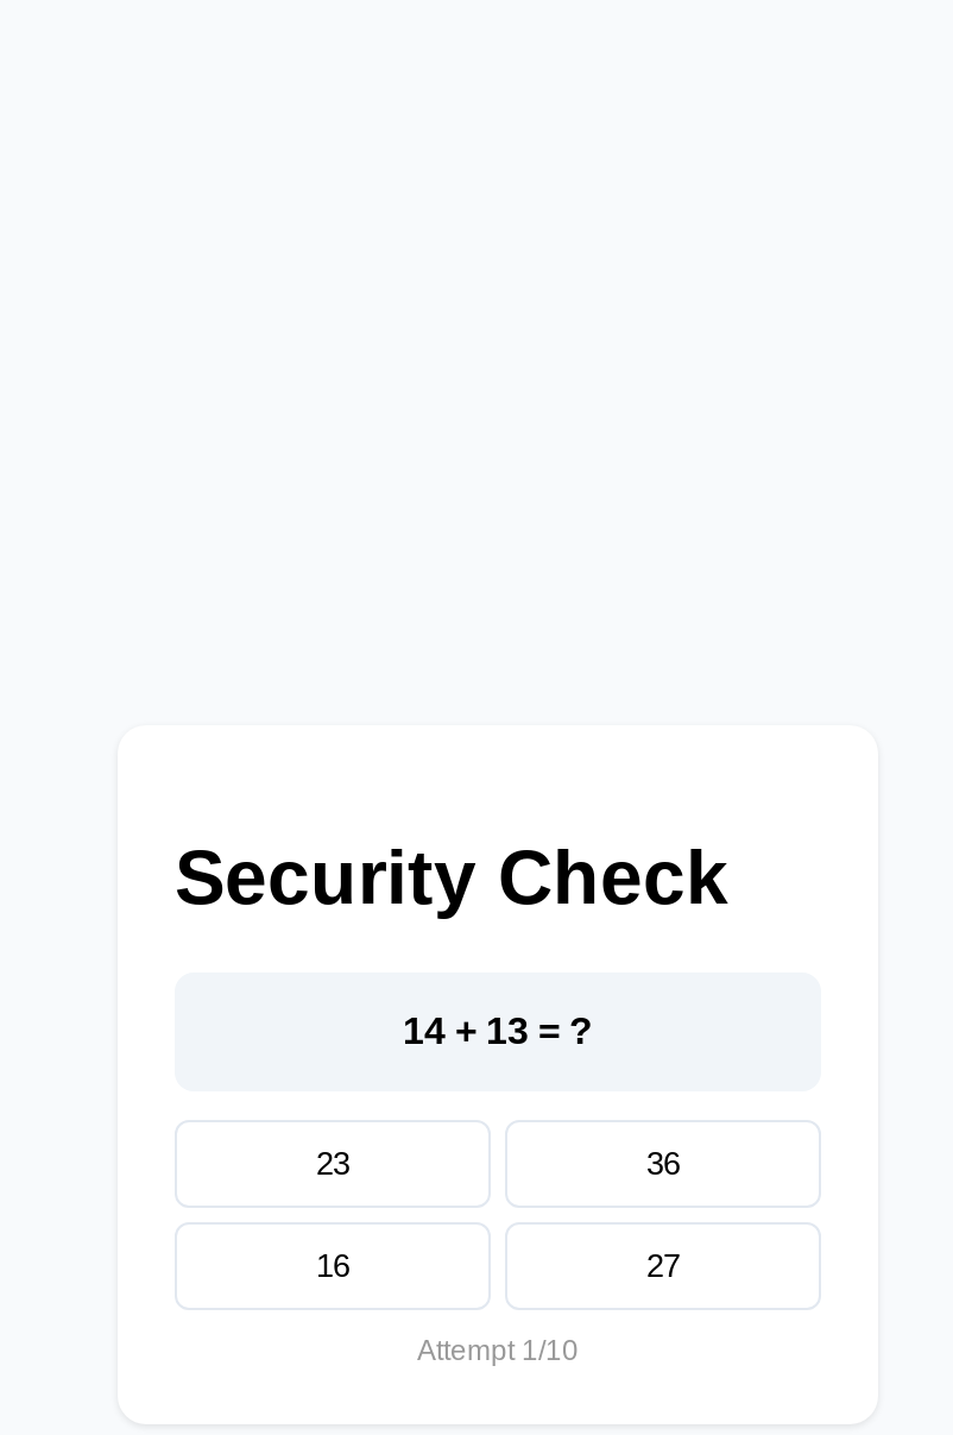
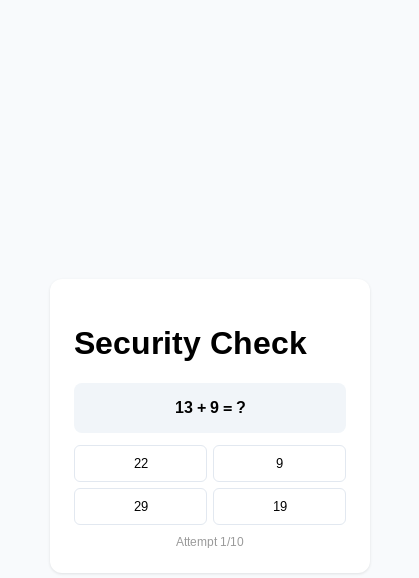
- 14 + 13 = ?
+ 13 + 9 = ?

- 23
+ 22

- 36
+ 9

- 16
+ 29

- 27
+ 19
